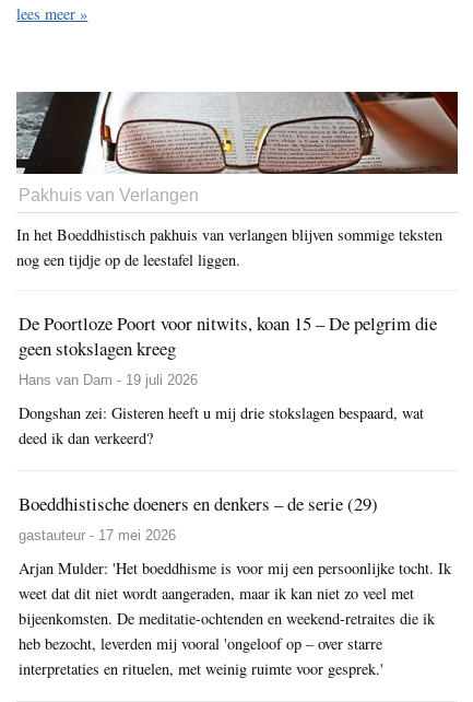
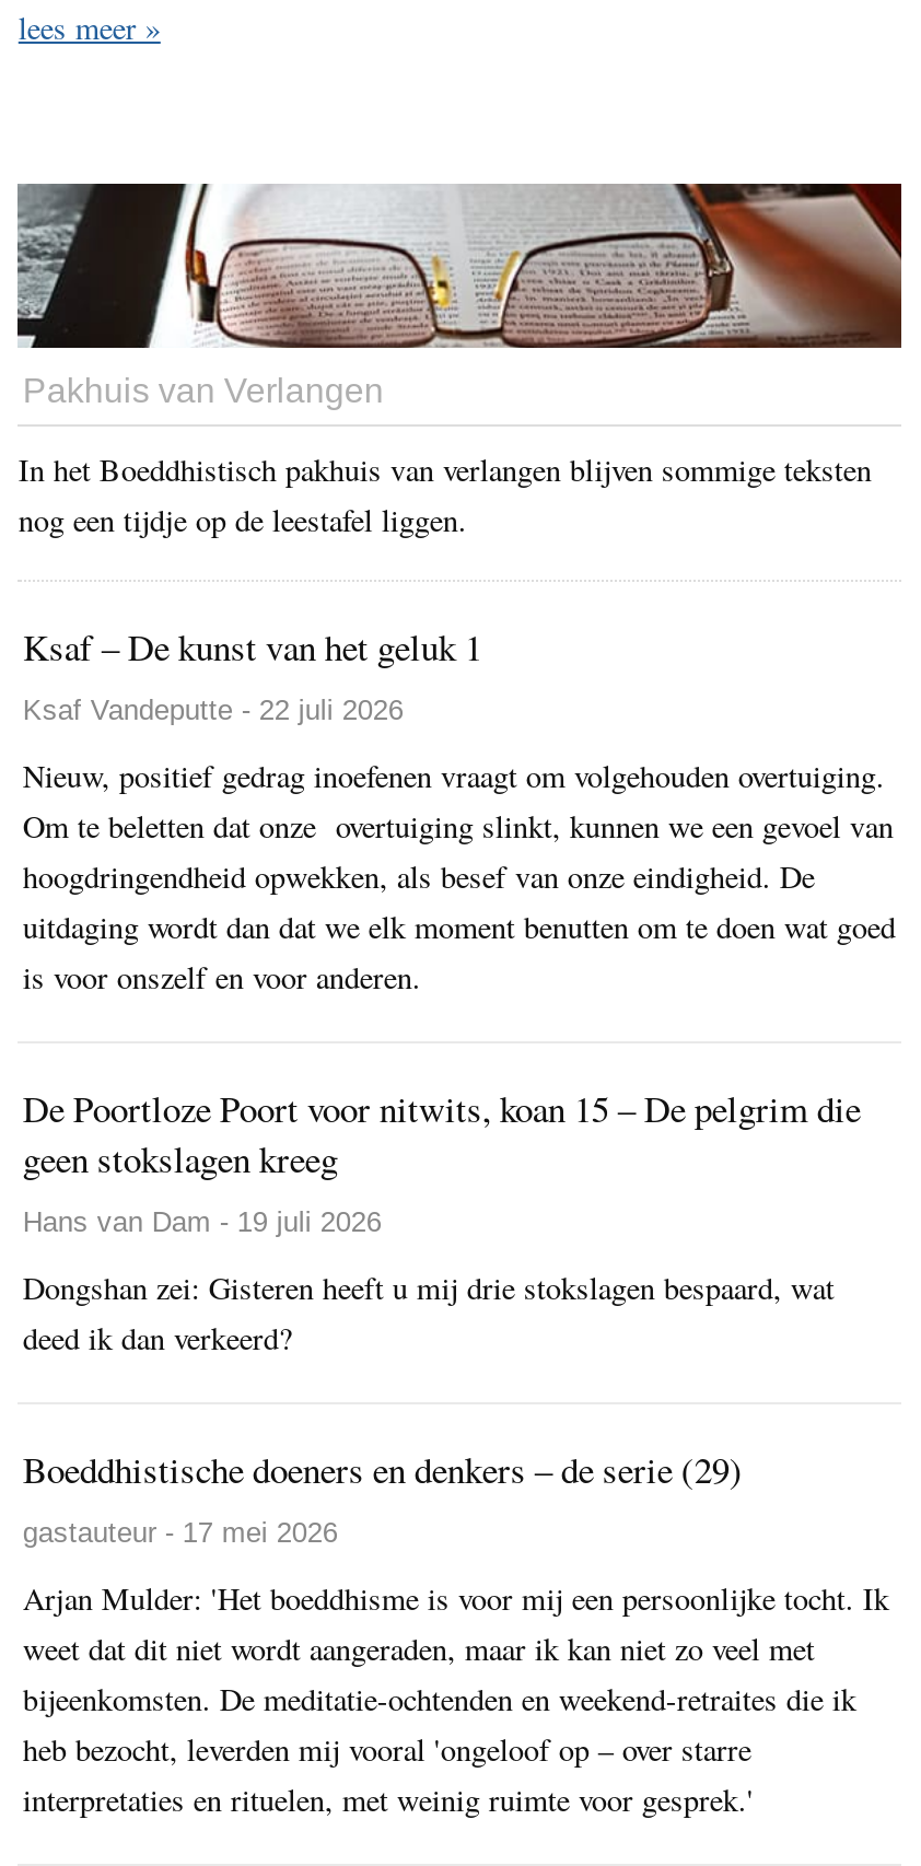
+ Ksaf – De kunst van het geluk 1
+ Ksaf Vandeputte - 22 juli 2026
+ Nieuw, positief gedrag inoefenen vraagt om volgehouden overtuiging.
+ Om te beletten dat onze overtuiging slinkt, kunnen we een gevoel van
+ hoogdringendheid opwekken, als besef van onze eindigheid. De
+ uitdaging wordt dan dat we elk moment benutten om te doen wat goed
+ is voor onszelf en voor anderen.
